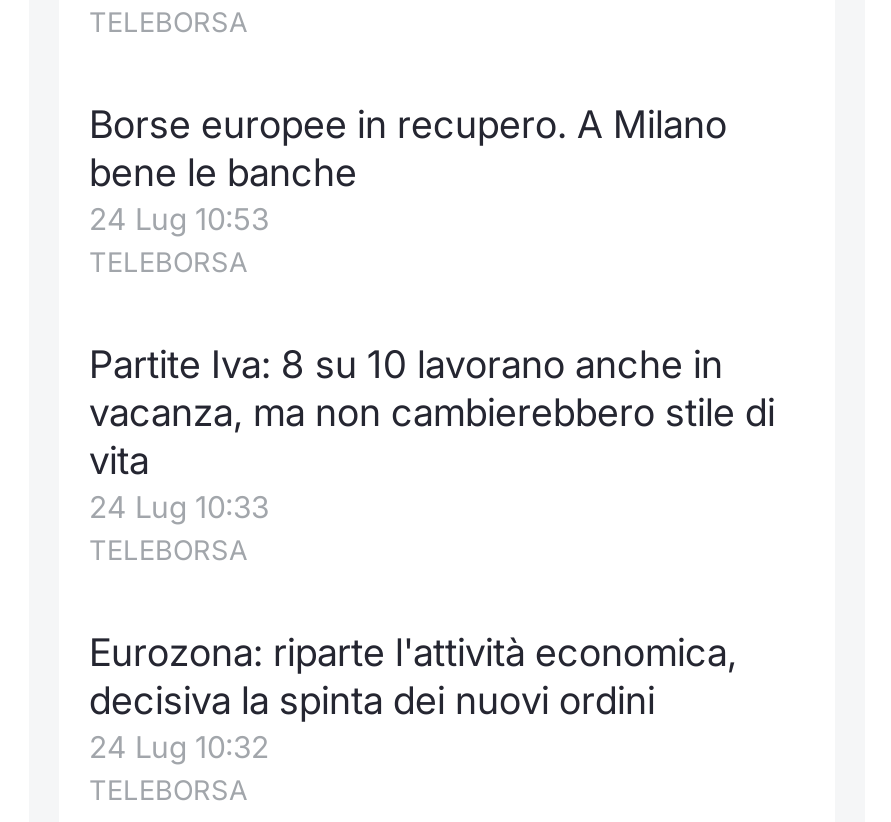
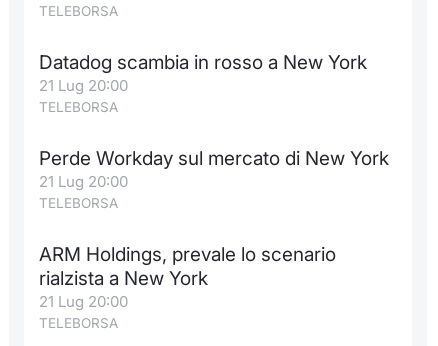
- Borse europee in recupero. A Milano
- bene le banche
- 24 Lug 10:53
+ Datadog scambia in rosso a New York
+ 21 Lug 20:00

- Partite Iva: 8 su 10 lavorano anche in
- vacanza, ma non cambierebbero stile di
- vita
- 24 Lug 10:33
+ Perde Workday sul mercato di New York
+ 21 Lug 20:00

- Eurozona: riparte l'attività economica,
- decisiva la spinta dei nuovi ordini
- 24 Lug 10:32
+ ARM Holdings, prevale lo scenario
+ rialzista a New York
+ 21 Lug 20:00
